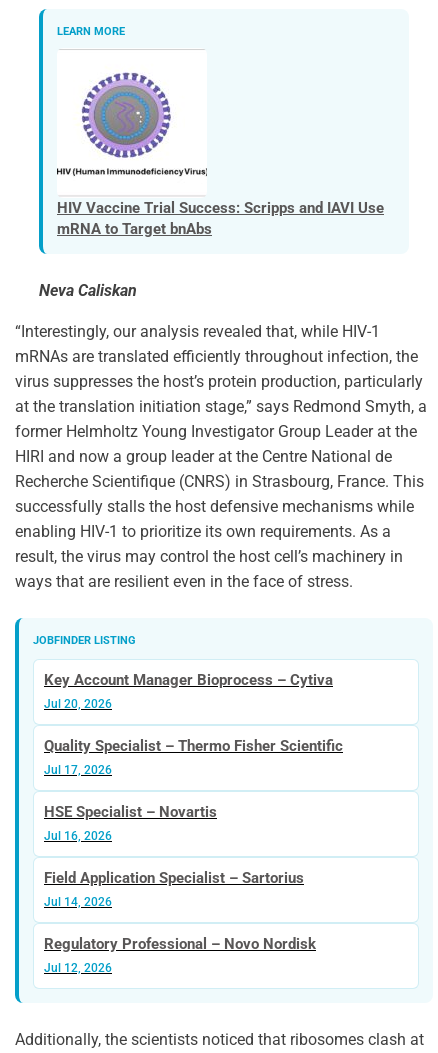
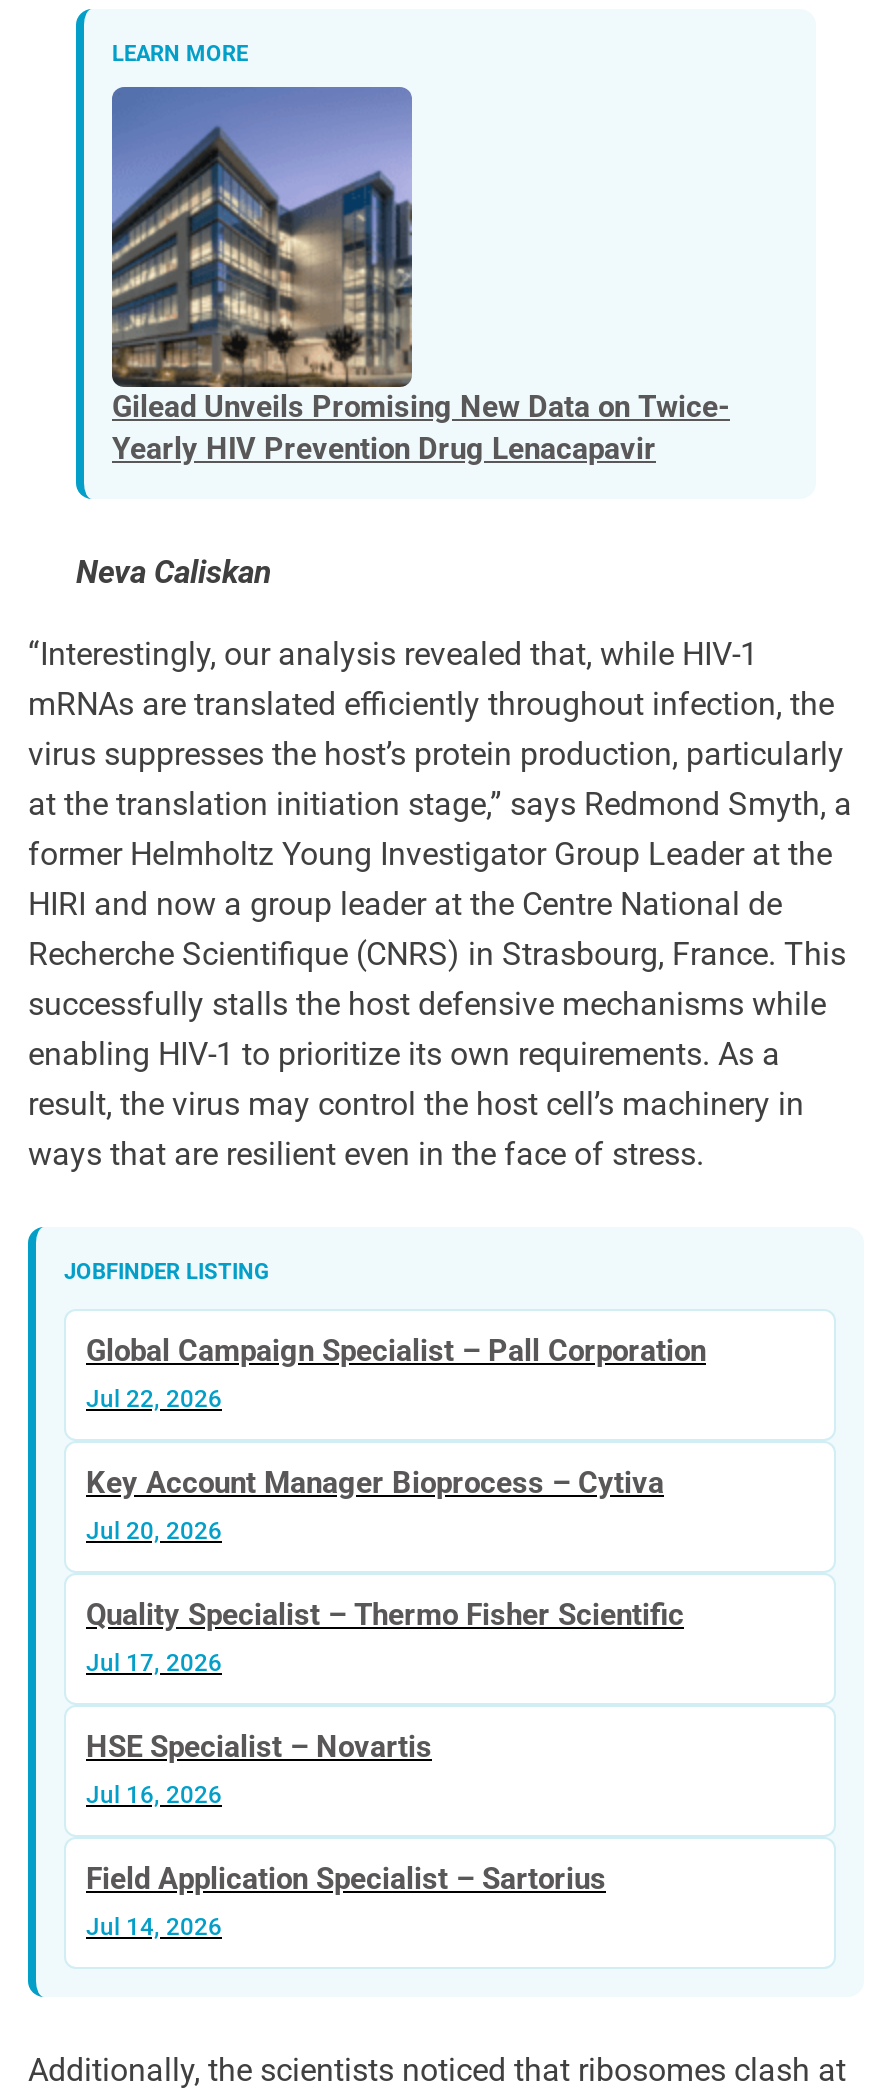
- [image]
- HIV Vaccine Trial Success: Scripps and IAVI Use
- mRNA to Target bnAbs
+ [image]
+ Gilead Unveils Promising New Data on Twice-
+ Yearly HIV Prevention Drug Lenacapavir

+ Global Campaign Specialist – Pall Corporation
+ Jul 22, 2026

moved down: Key Account Manager Bioprocess – Cytiva | Jul 20, 2026 | Quality Specialist – Thermo Fisher Scientific | Jul 17, 2026 | HSE Specialist – Novartis | Jul 16, 2026 | Field Application Specialist – Sartorius | Jul 14, 2026

- Regulatory Professional – Novo Nordisk
- Jul 12, 2026
